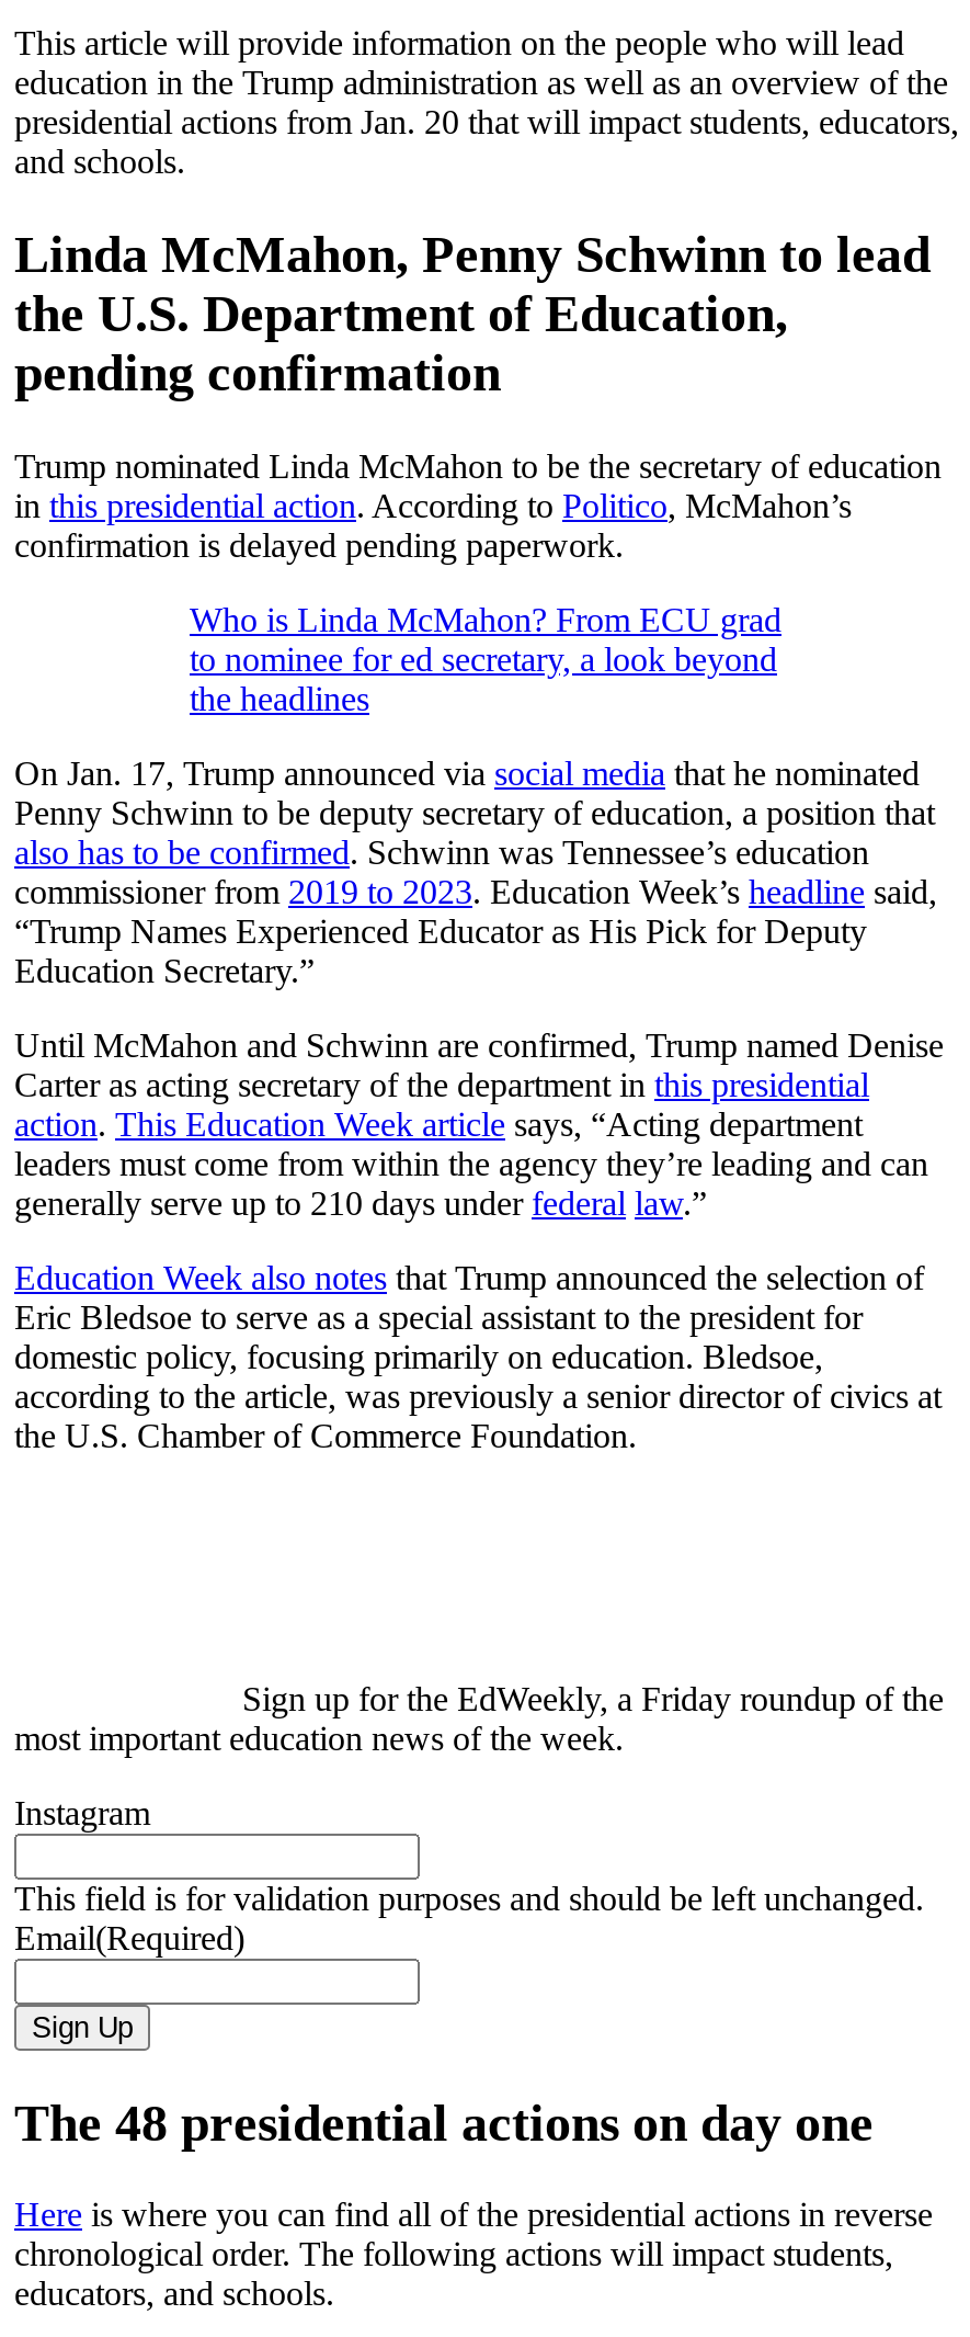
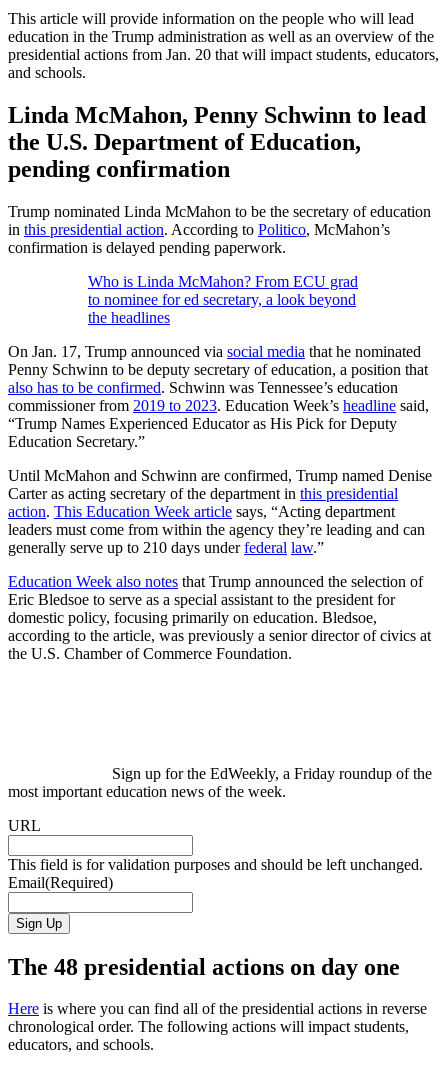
- Instagram
+ URL
